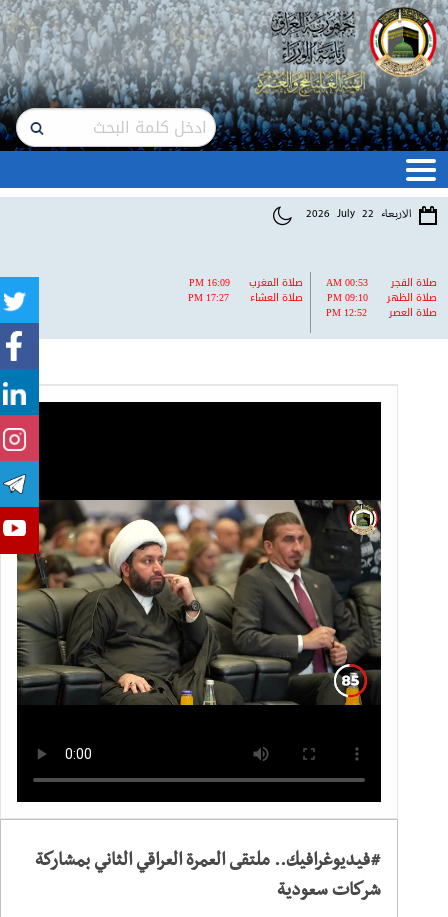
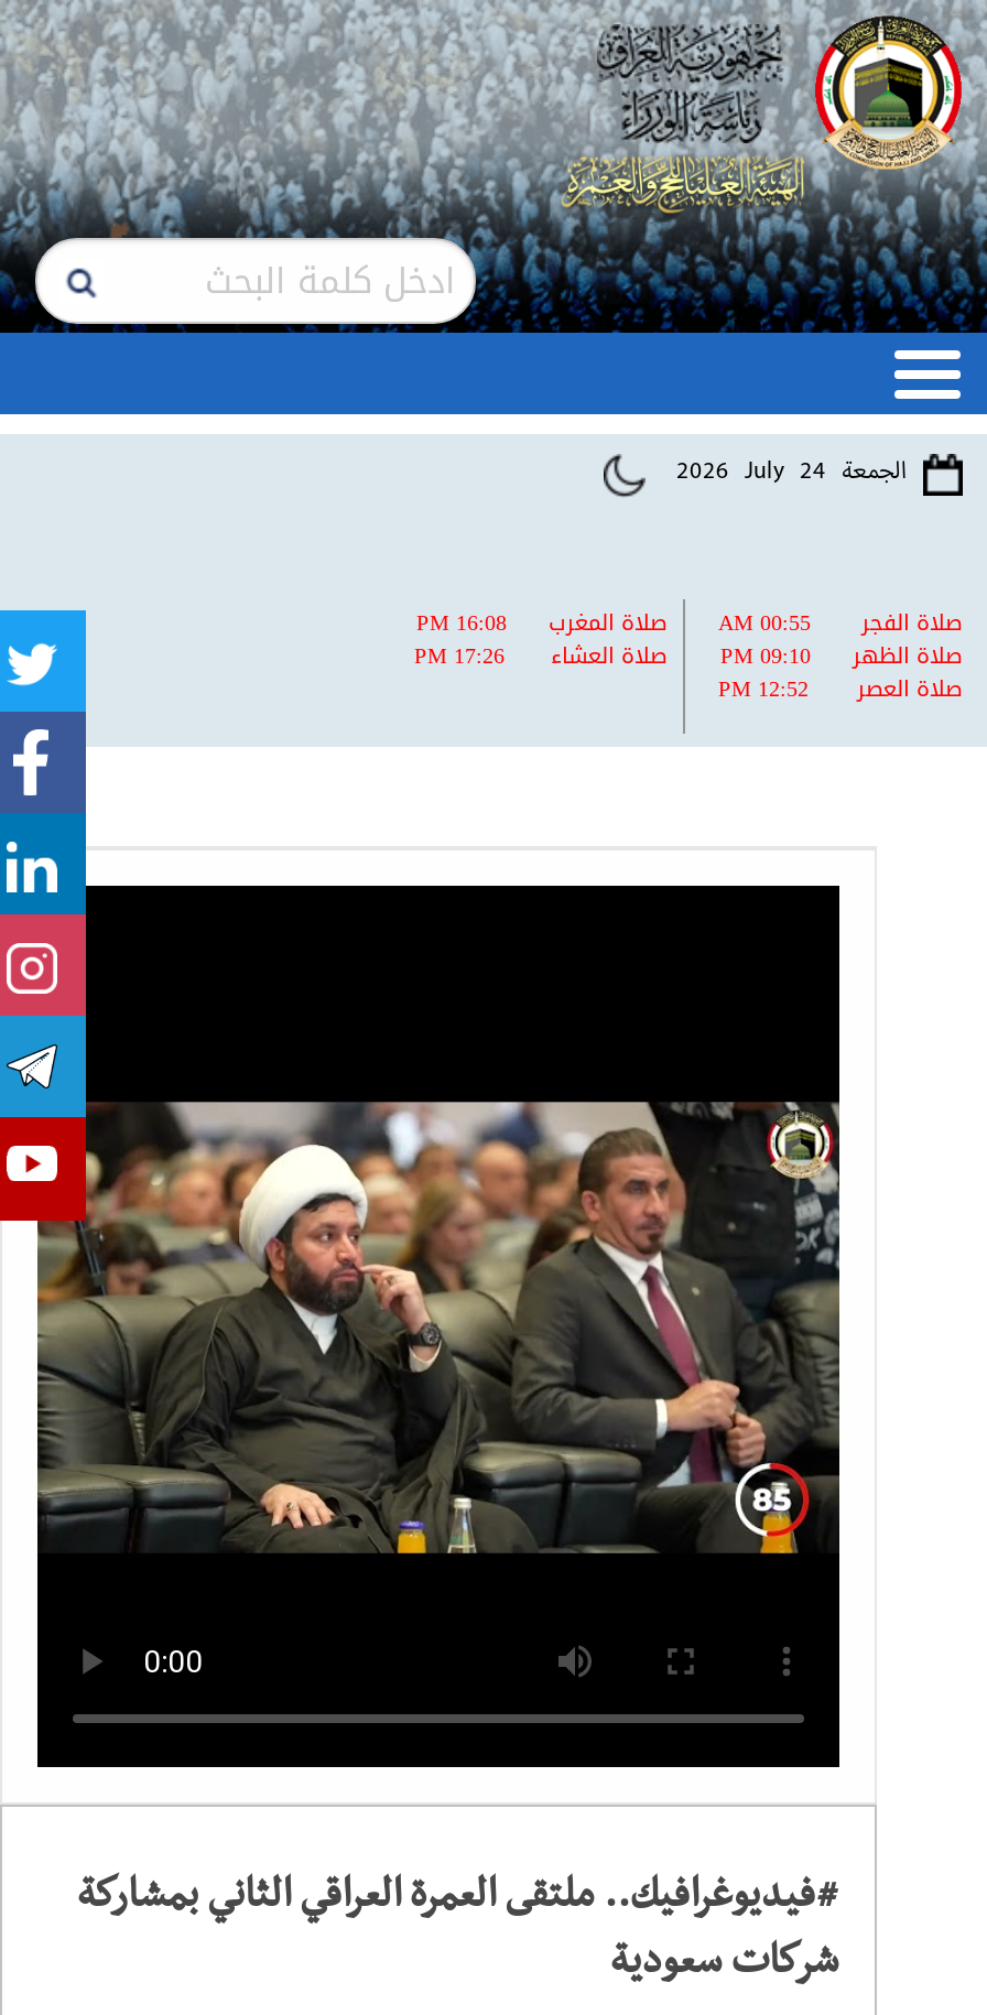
- الاربعاء 22 July 2026
+ الجمعة 24 July 2026

- PM 16:09
+ PM 16:08

- AM 00:53
+ AM 00:55

- PM 17:27
+ PM 17:26
